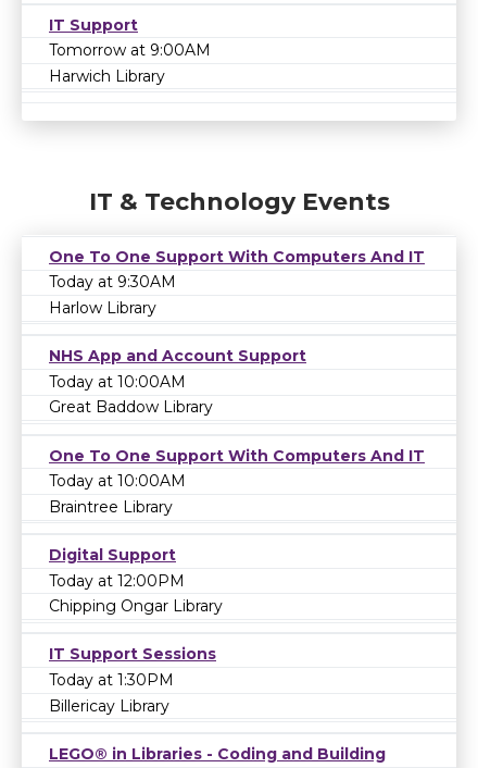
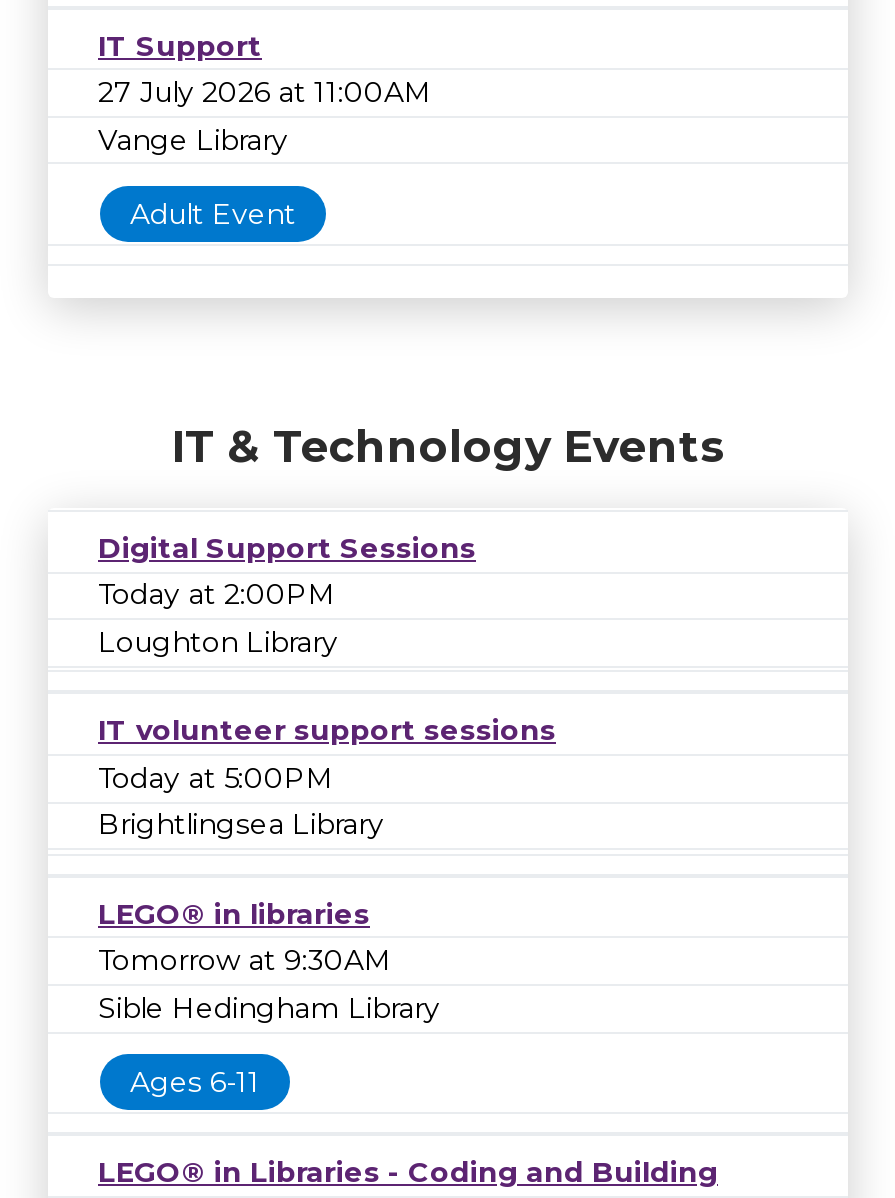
- Tomorrow at 9:00AM
- Harwich Library
+ 27 July 2026 at 11:00AM
+ Vange Library
+ Adult Event

moved down: IT & Technology Events

- One To One Support With Computers And IT
- Today at 9:30AM
- Harlow Library
- NHS App and Account Support
- Today at 10:00AM
- Great Baddow Library
- One To One Support With Computers And IT
- Today at 10:00AM
- Braintree Library
- Digital Support
- Today at 12:00PM
- Chipping Ongar Library
- IT Support Sessions
- Today at 1:30PM
- Billericay Library
+ Digital Support Sessions
+ Today at 2:00PM
+ Loughton Library
+ IT volunteer support sessions
+ Today at 5:00PM
+ Brightlingsea Library
+ LEGO® in libraries
+ Tomorrow at 9:30AM
+ Sible Hedingham Library
+ Ages 6-11
